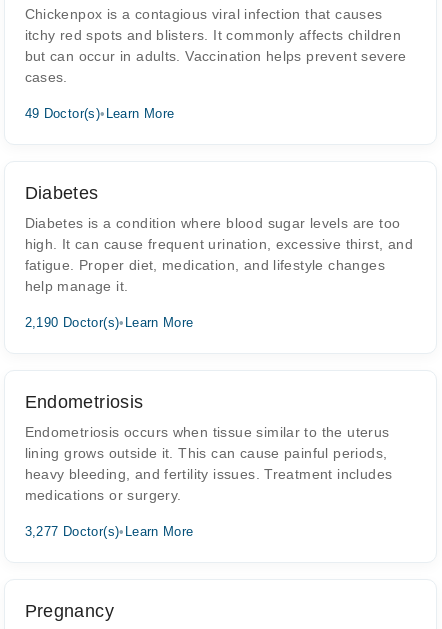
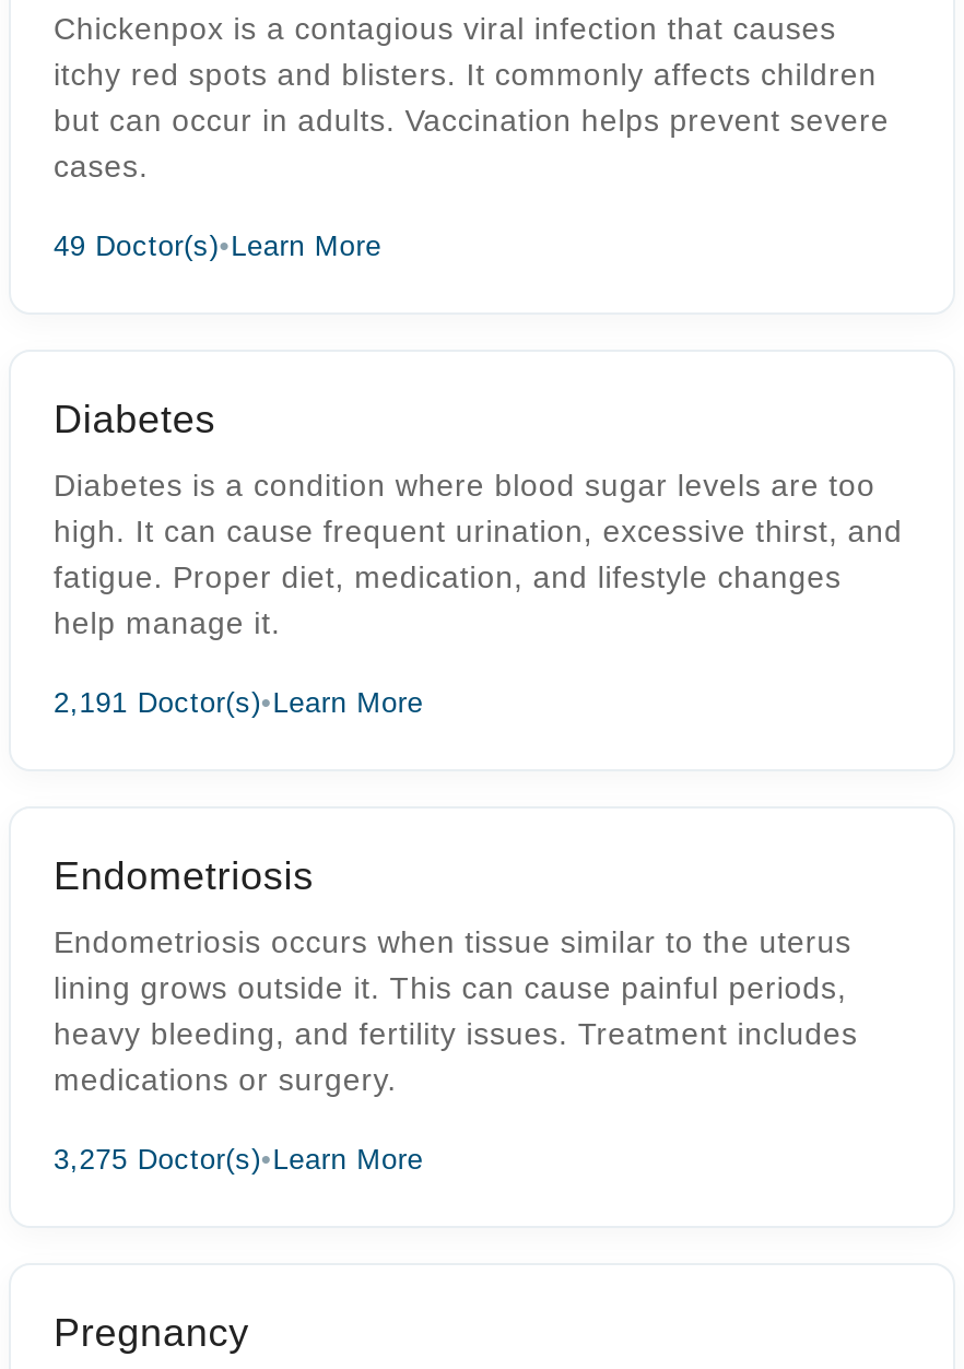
- 2,190 Doctor(s)•Learn More
+ 2,191 Doctor(s)•Learn More

- 3,277 Doctor(s)•Learn More
+ 3,275 Doctor(s)•Learn More
